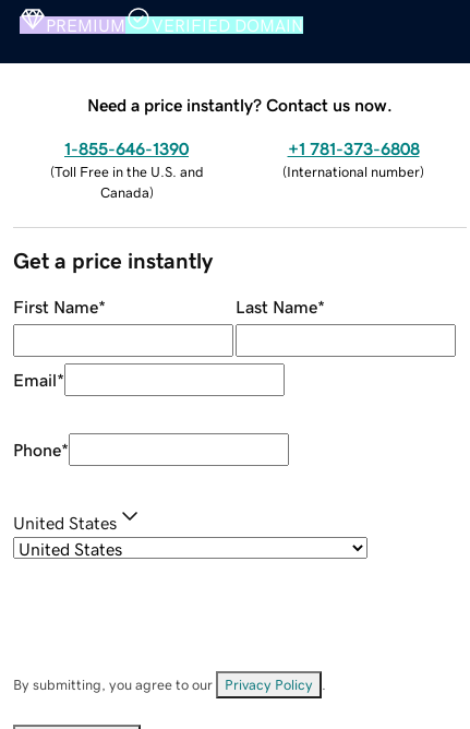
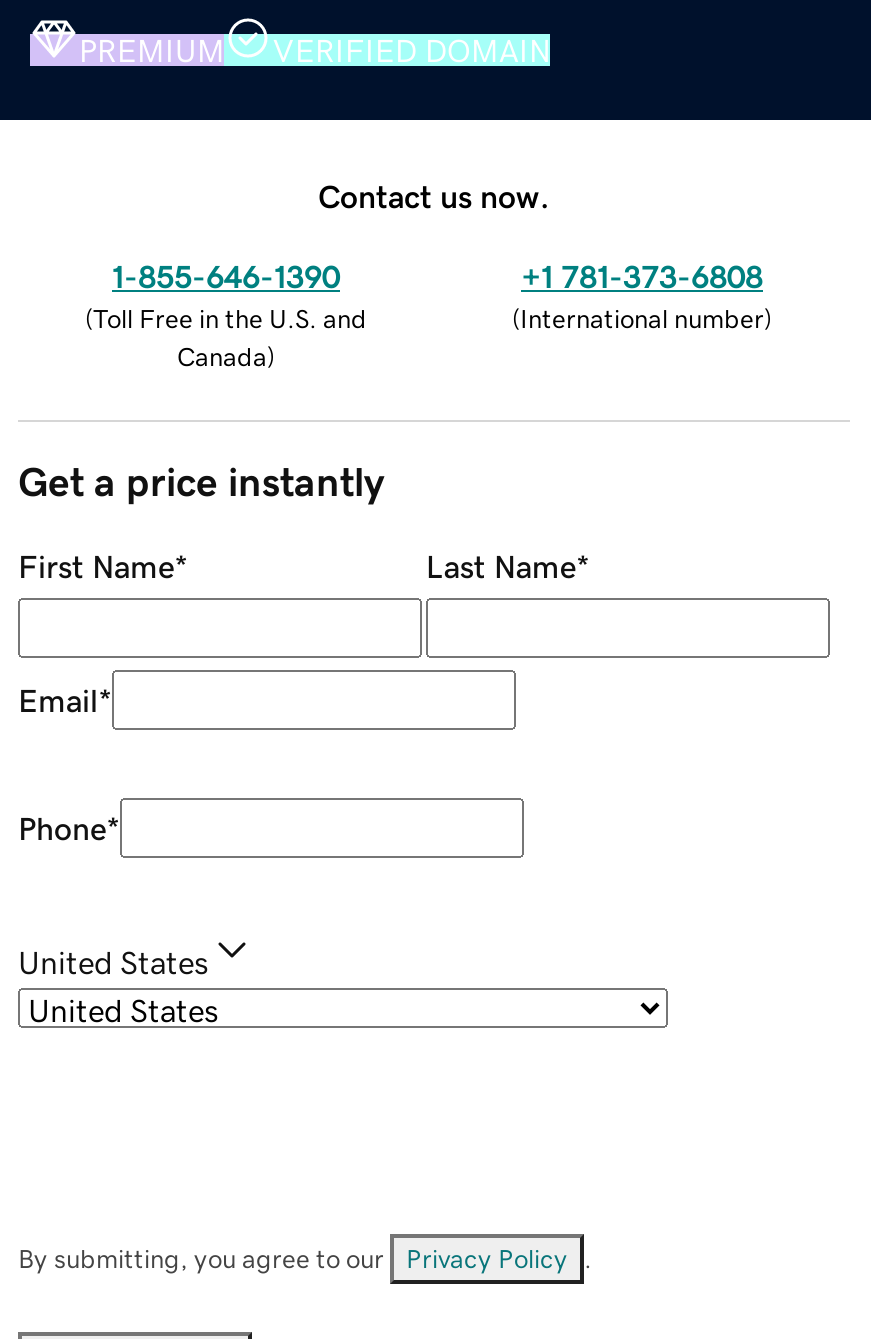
- Need a price instantly? Contact us now.
+ Contact us now.
